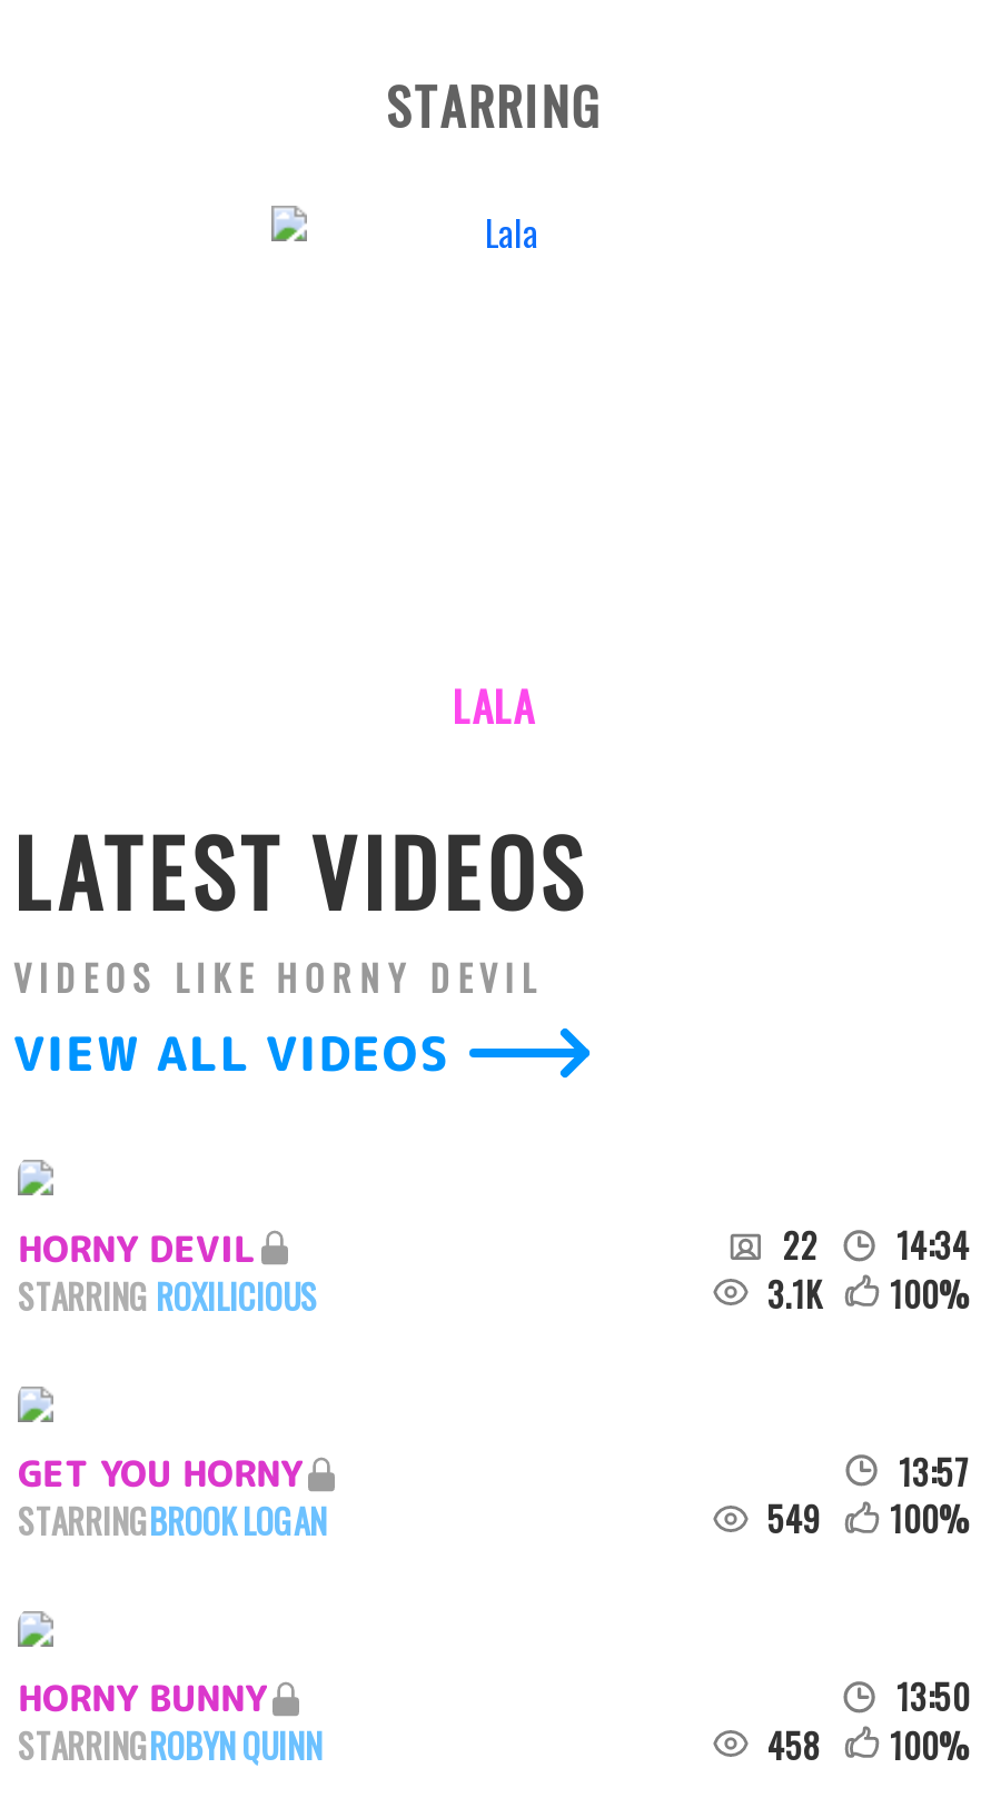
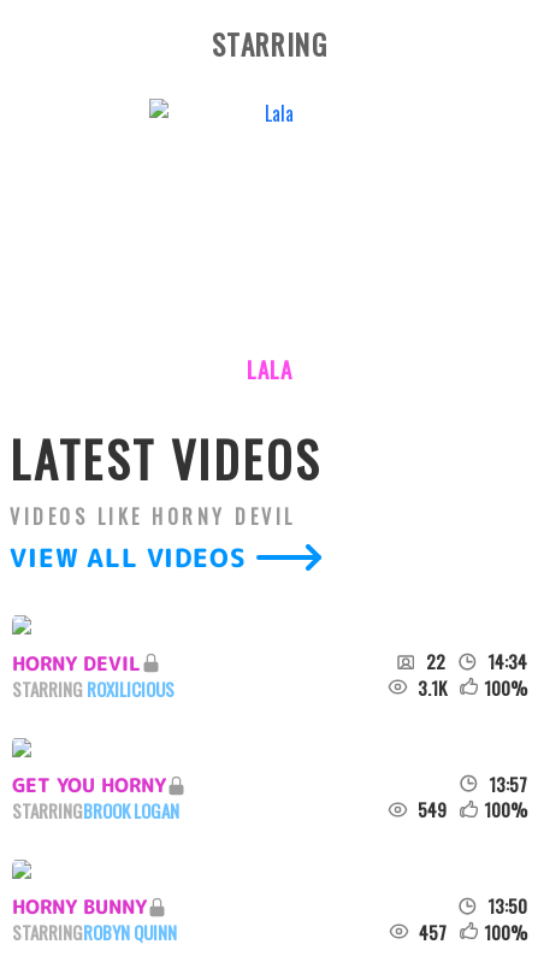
- 458 100%
+ 457 100%
